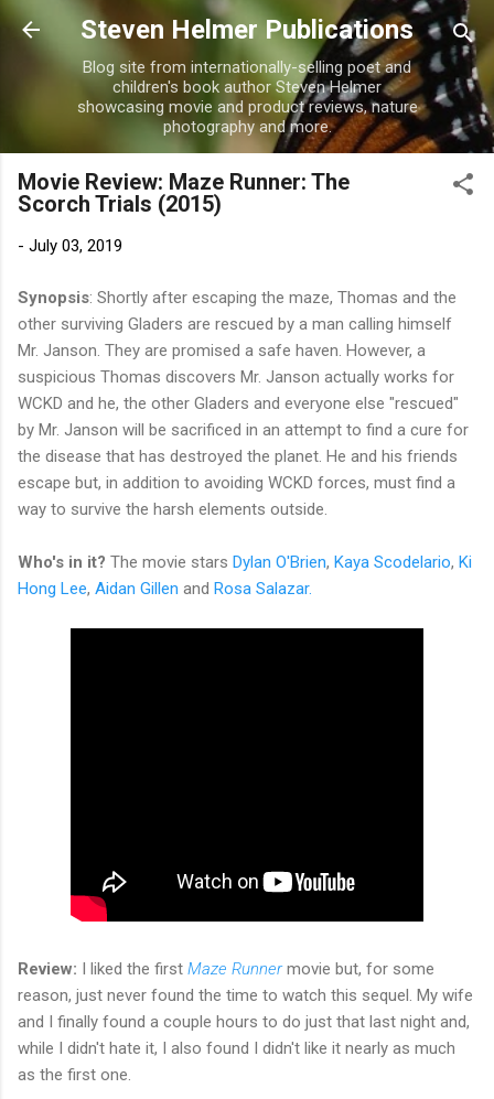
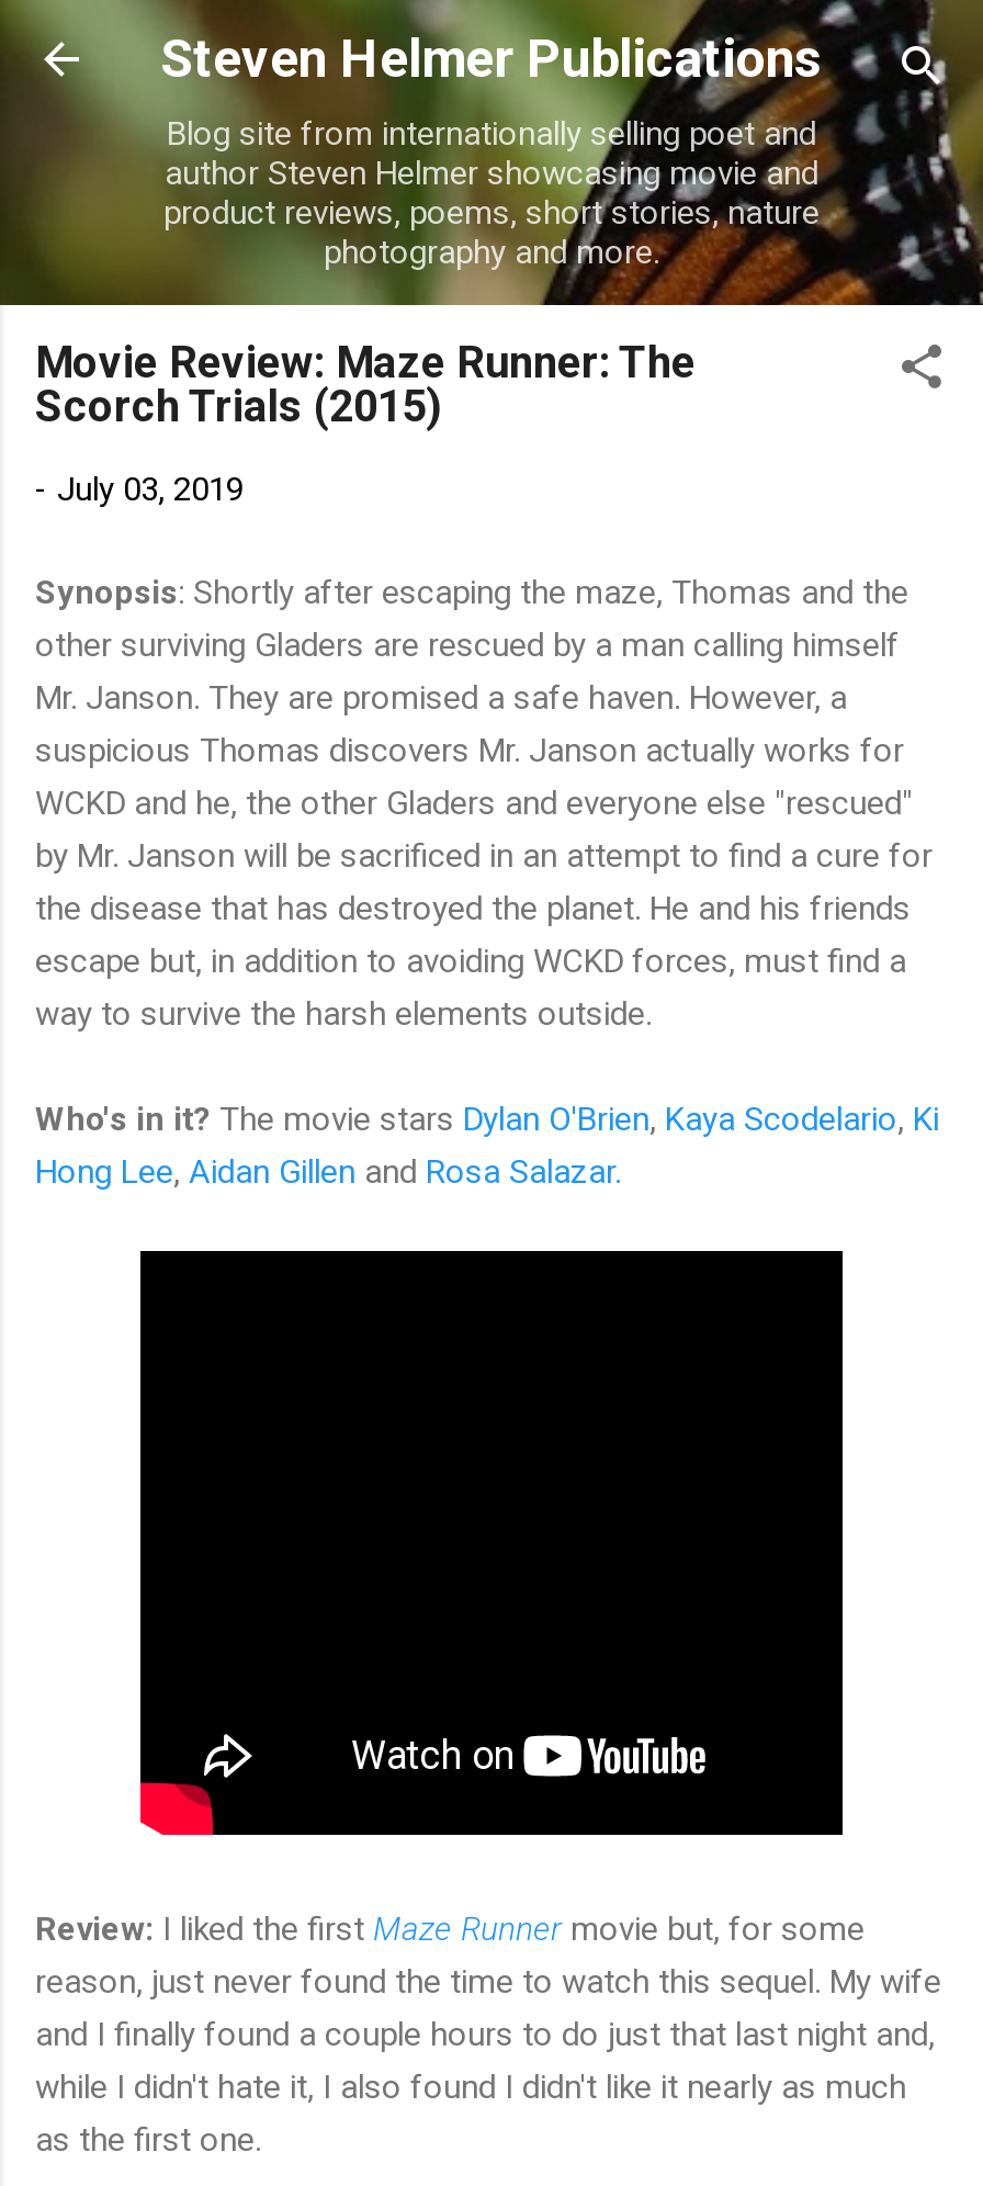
- Blog site from internationally-selling poet and
- children's book author Steven Helmer
- showcasing movie and product reviews, nature
+ Blog site from internationally selling poet and
+ author Steven Helmer showcasing movie and
+ product reviews, poems, short stories, nature
